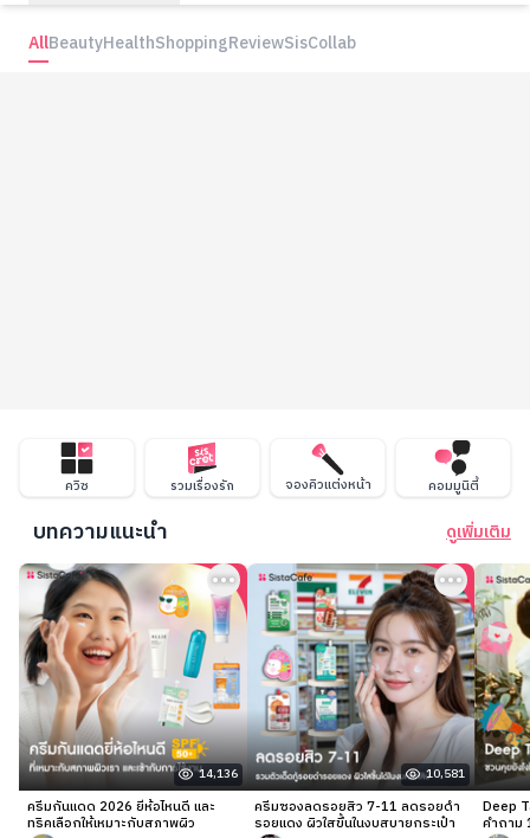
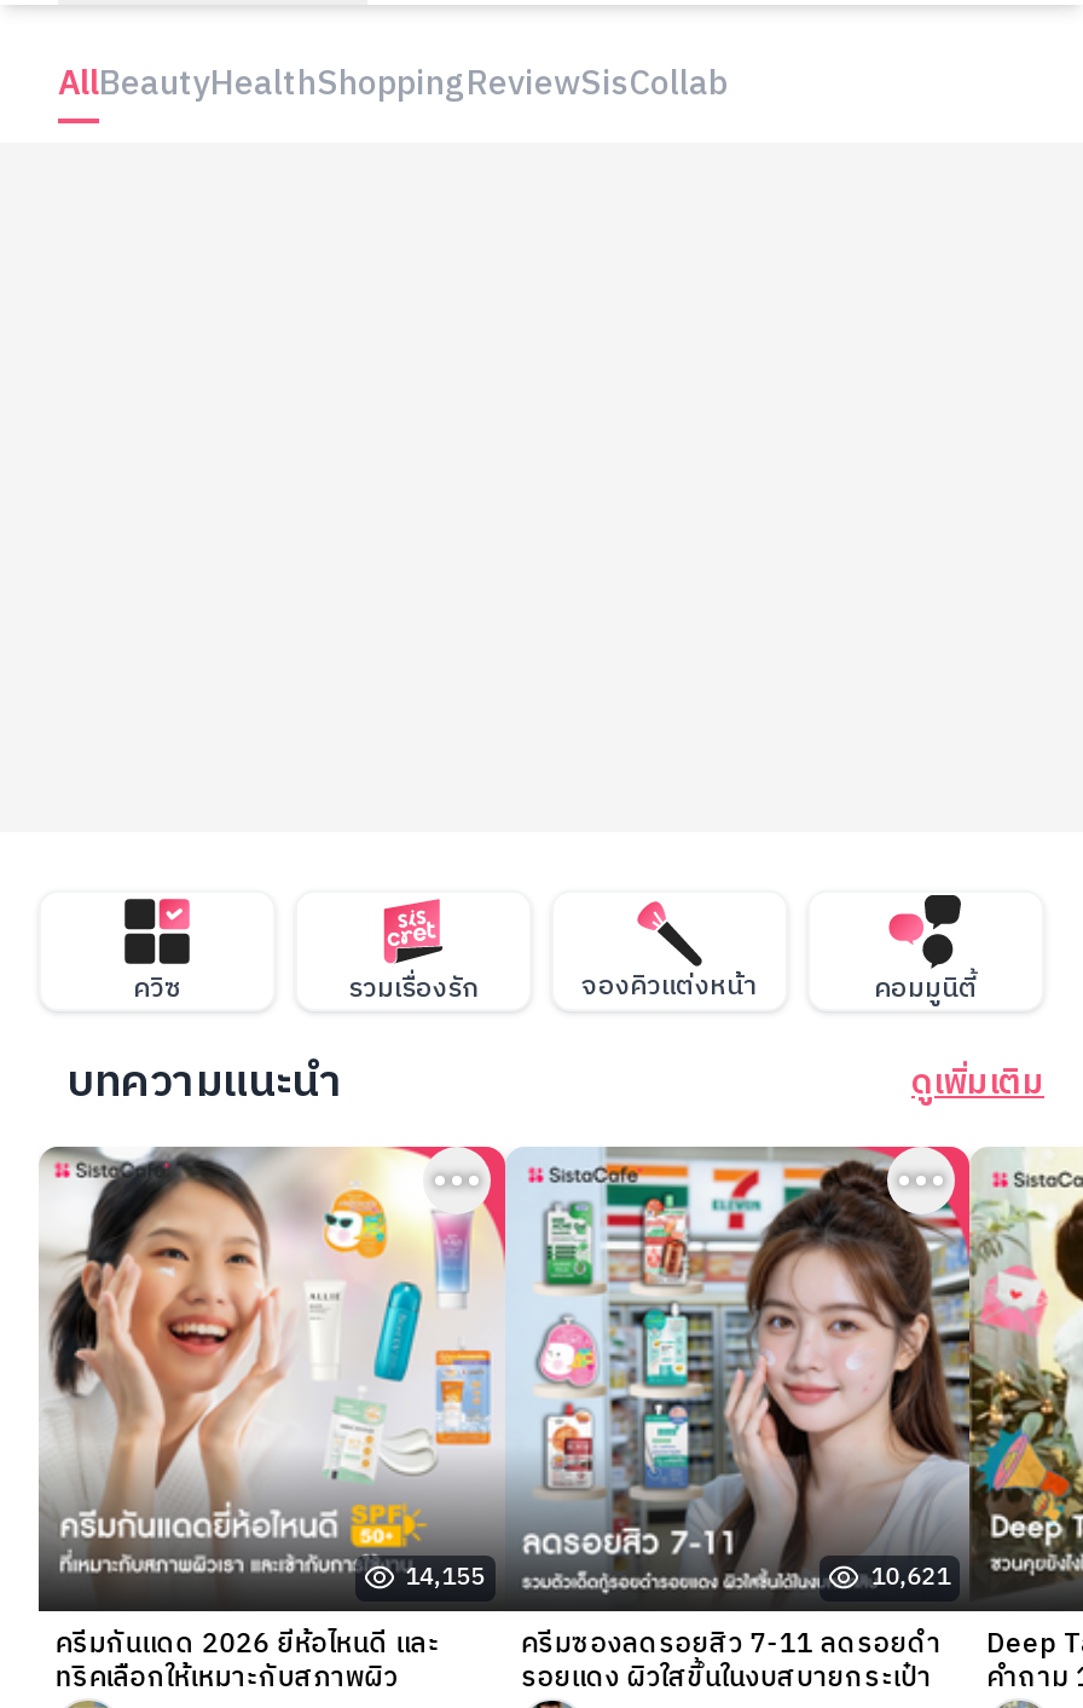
- 14,136
+ 14,155

- 10,581
+ 10,621
